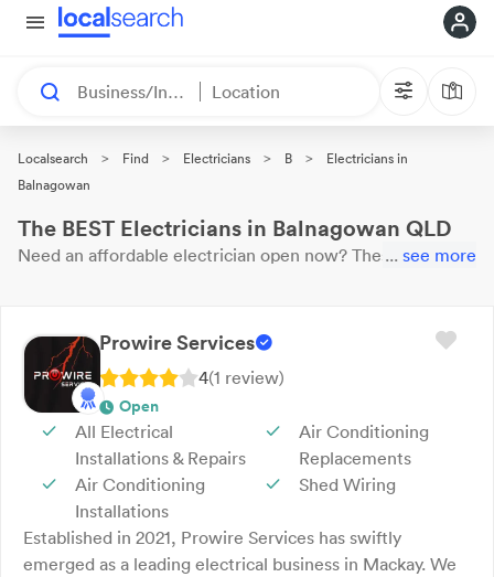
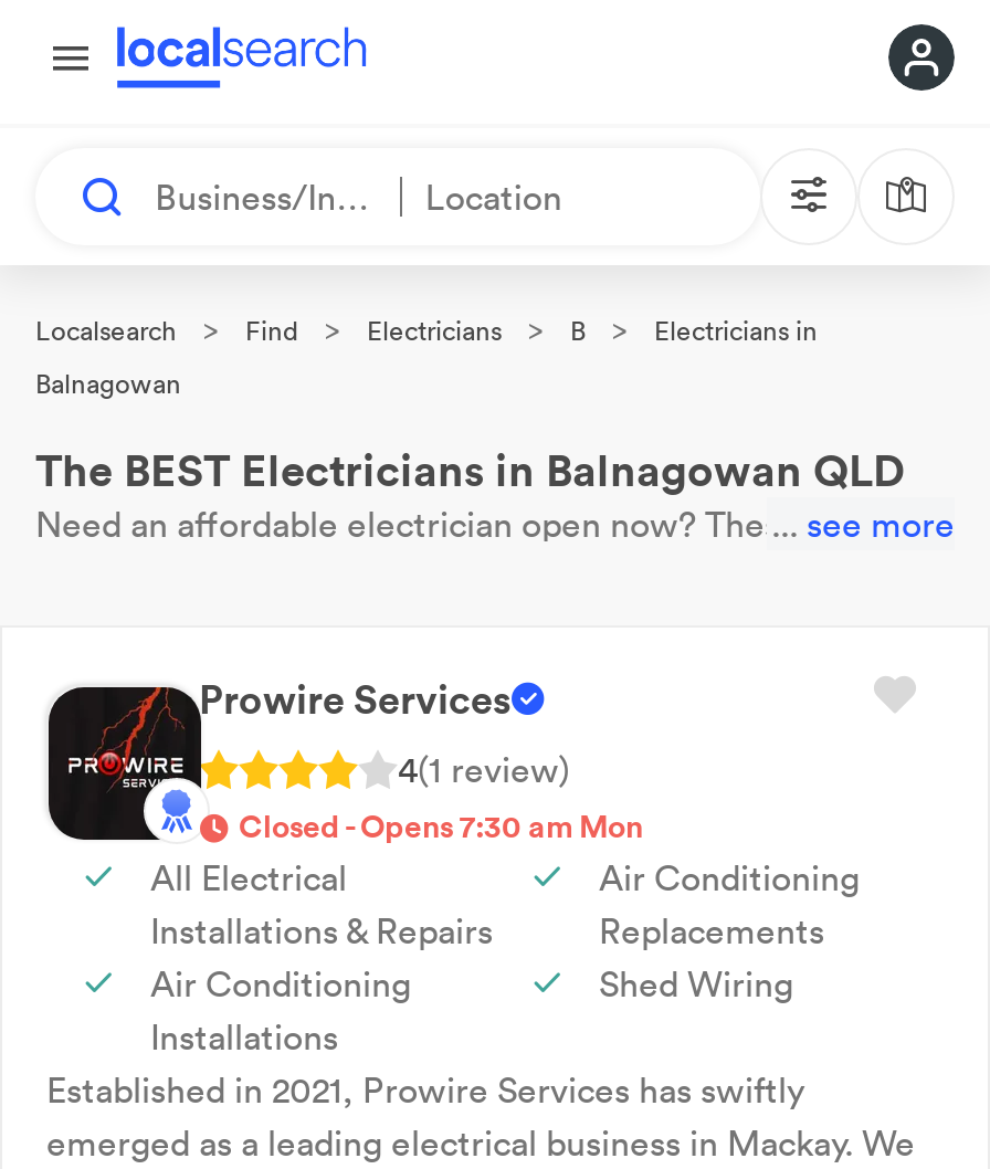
- Open
+ Closed - Opens 7:30 am Mon
